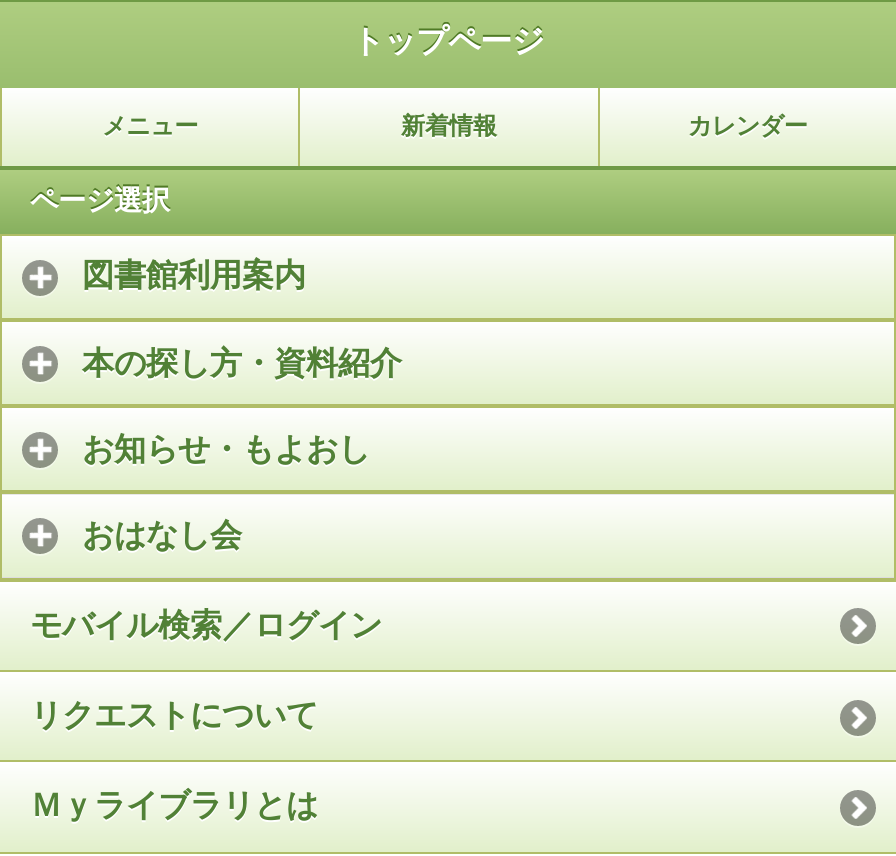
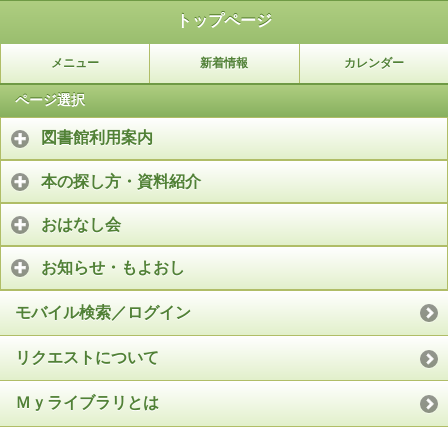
moved down: お知らせ・もよおし

moved up: おはなし会
